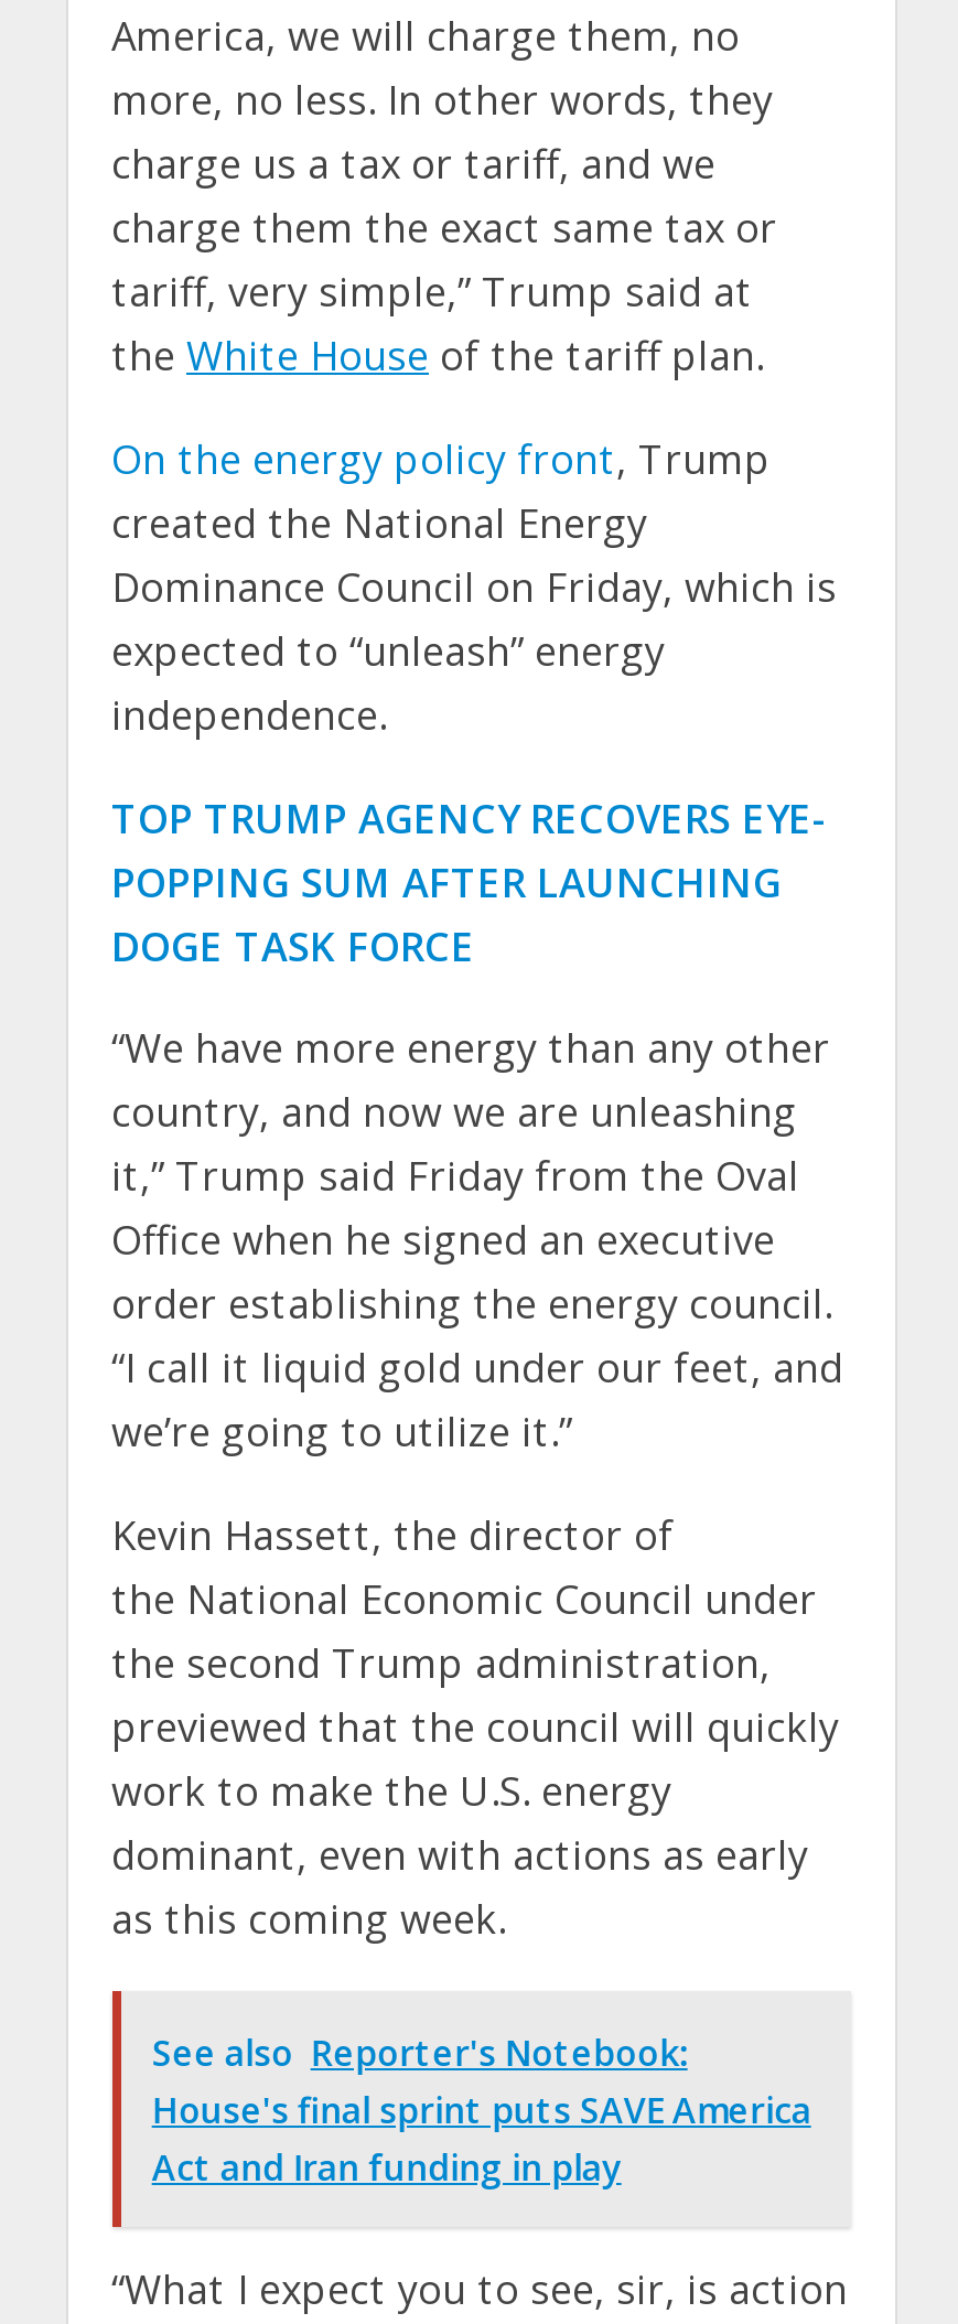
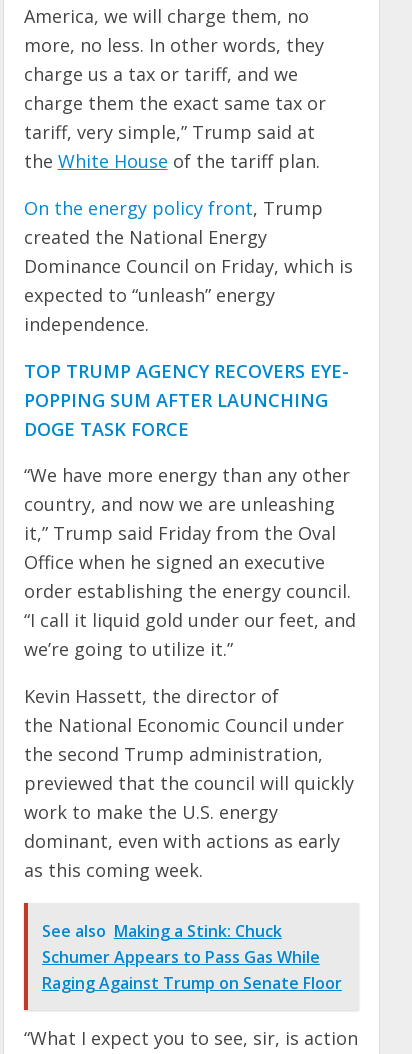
- See also Reporter's Notebook:
- House's final sprint puts SAVE America
- Act and Iran funding in play
+ See also Making a Stink: Chuck
+ Schumer Appears to Pass Gas While
+ Raging Against Trump on Senate Floor
